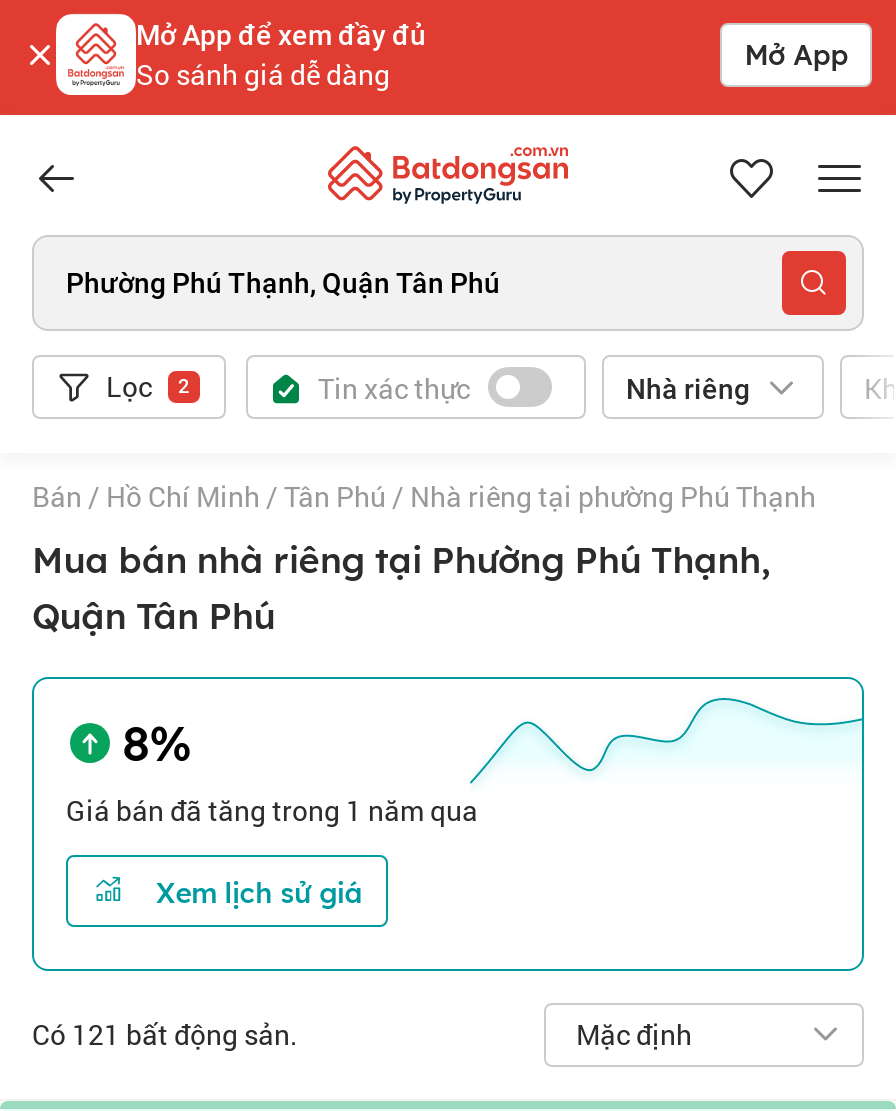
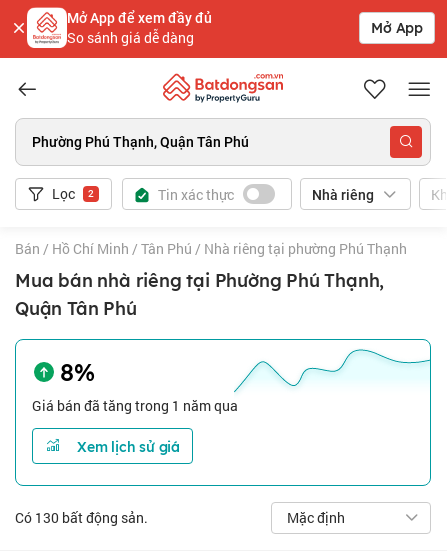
- Có 121 bất động sản.
+ Có 130 bất động sản.
